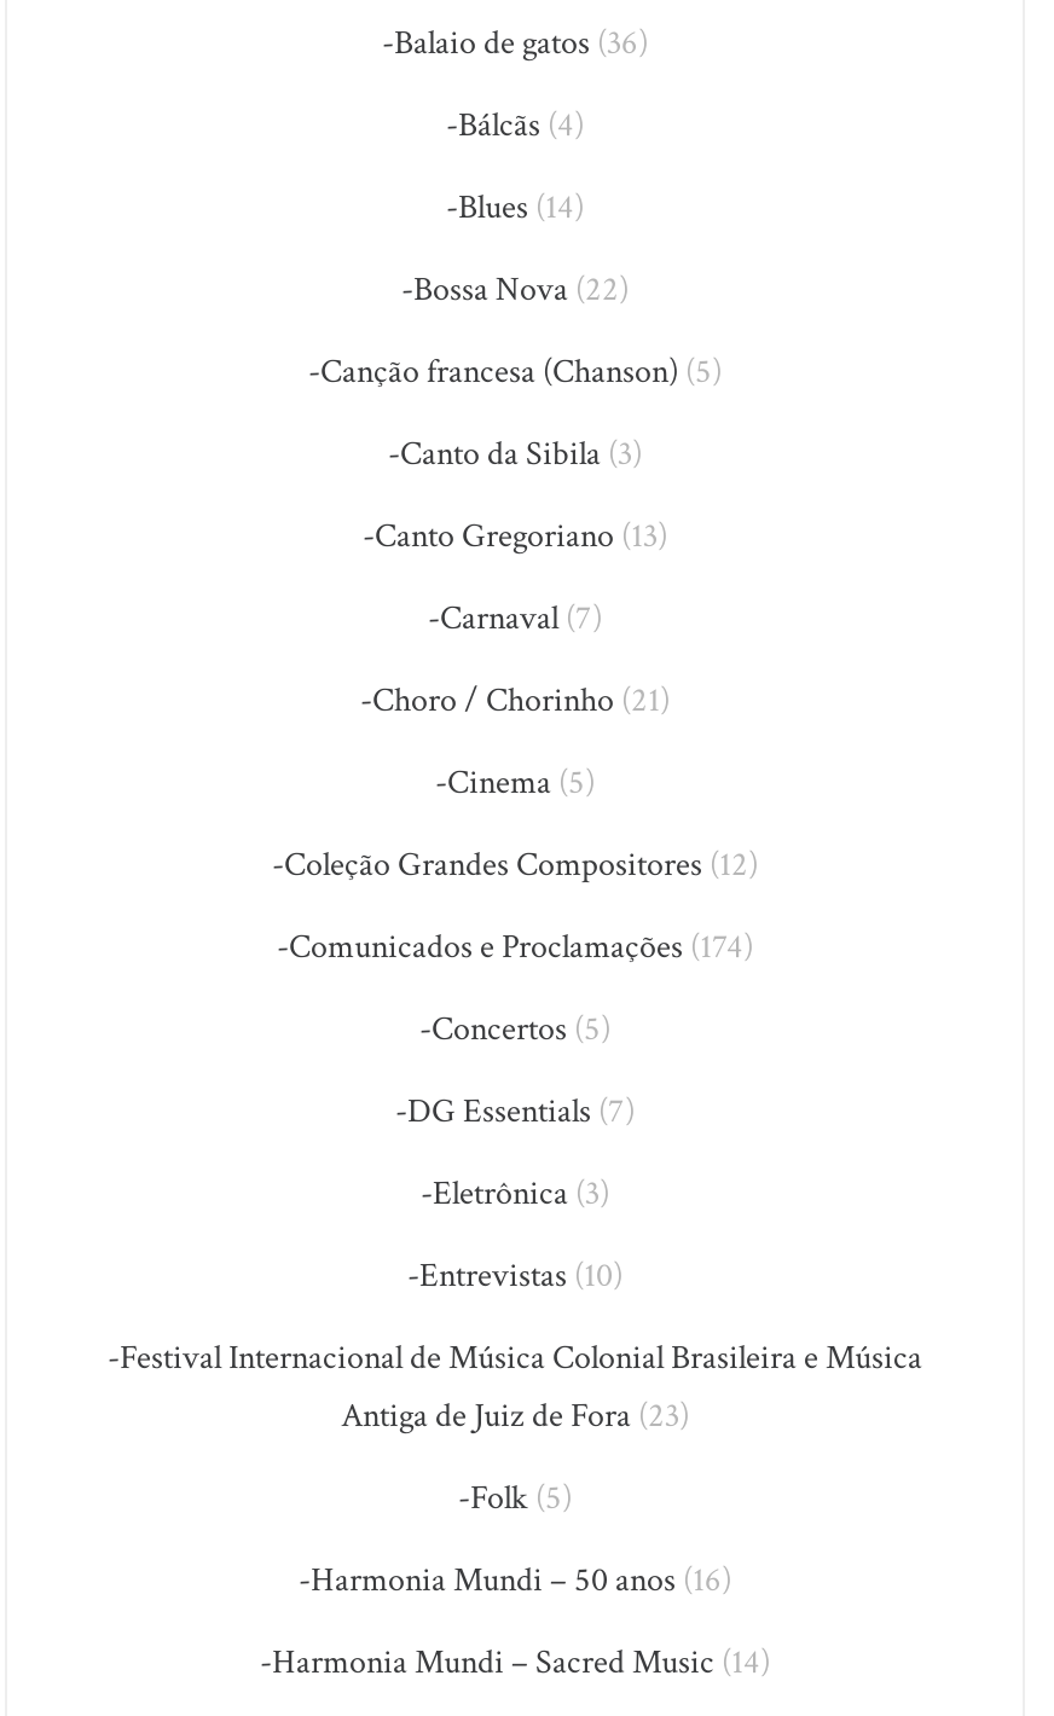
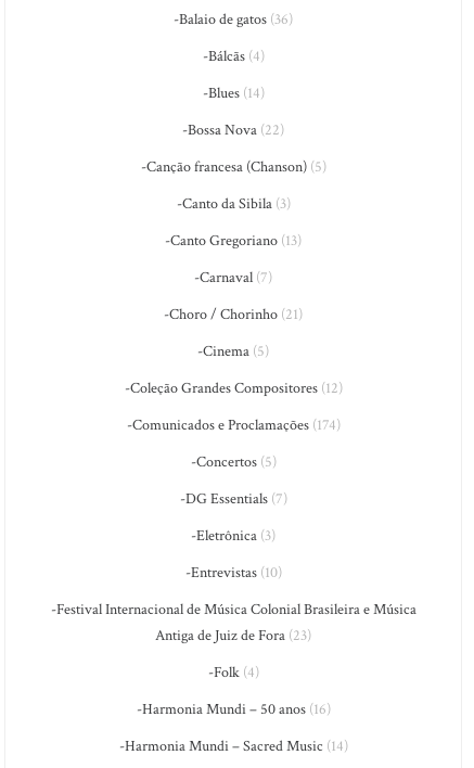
- -Folk (5)
+ -Folk (4)
